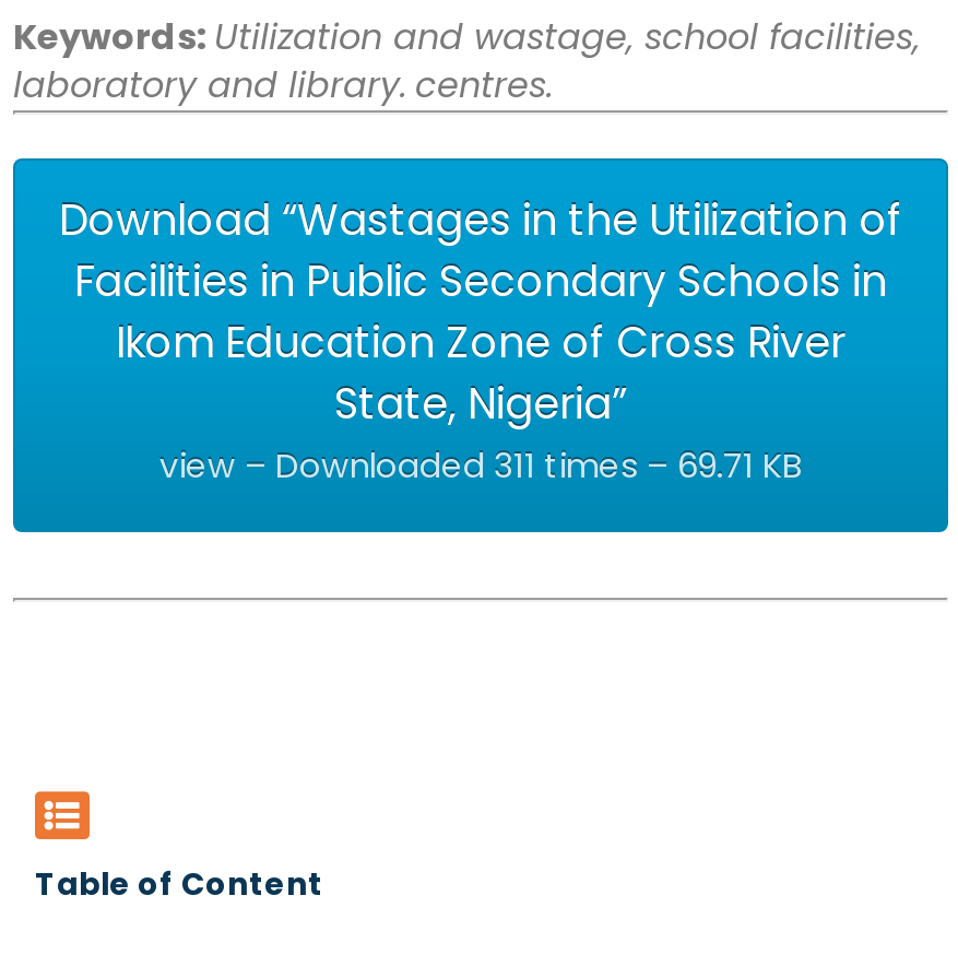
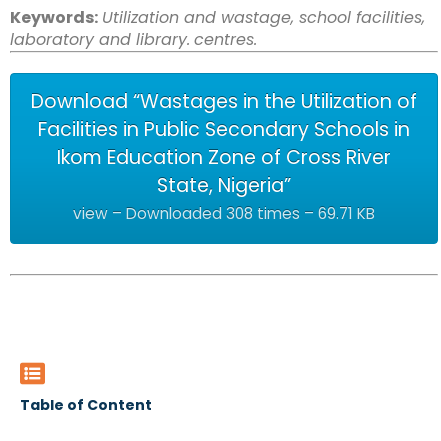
- view – Downloaded 311 times – 69.71 KB
+ view – Downloaded 308 times – 69.71 KB
